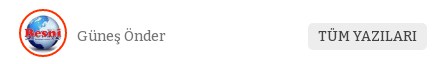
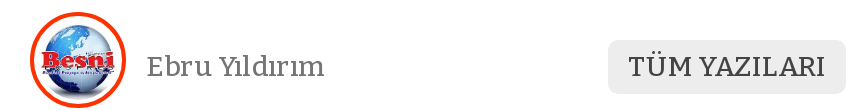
- Güneş Önder
+ Ebru Yıldırım
